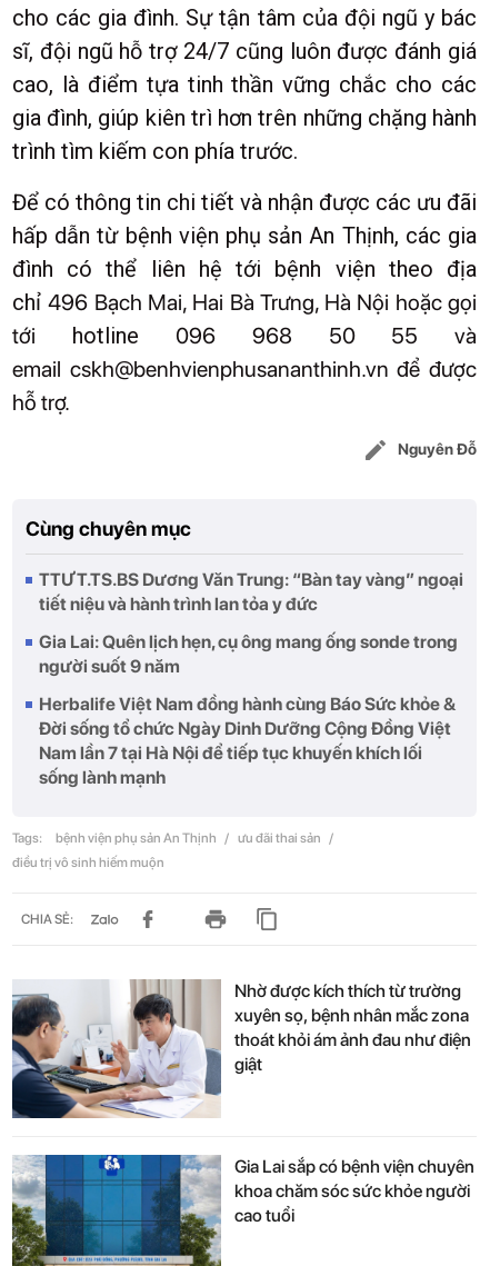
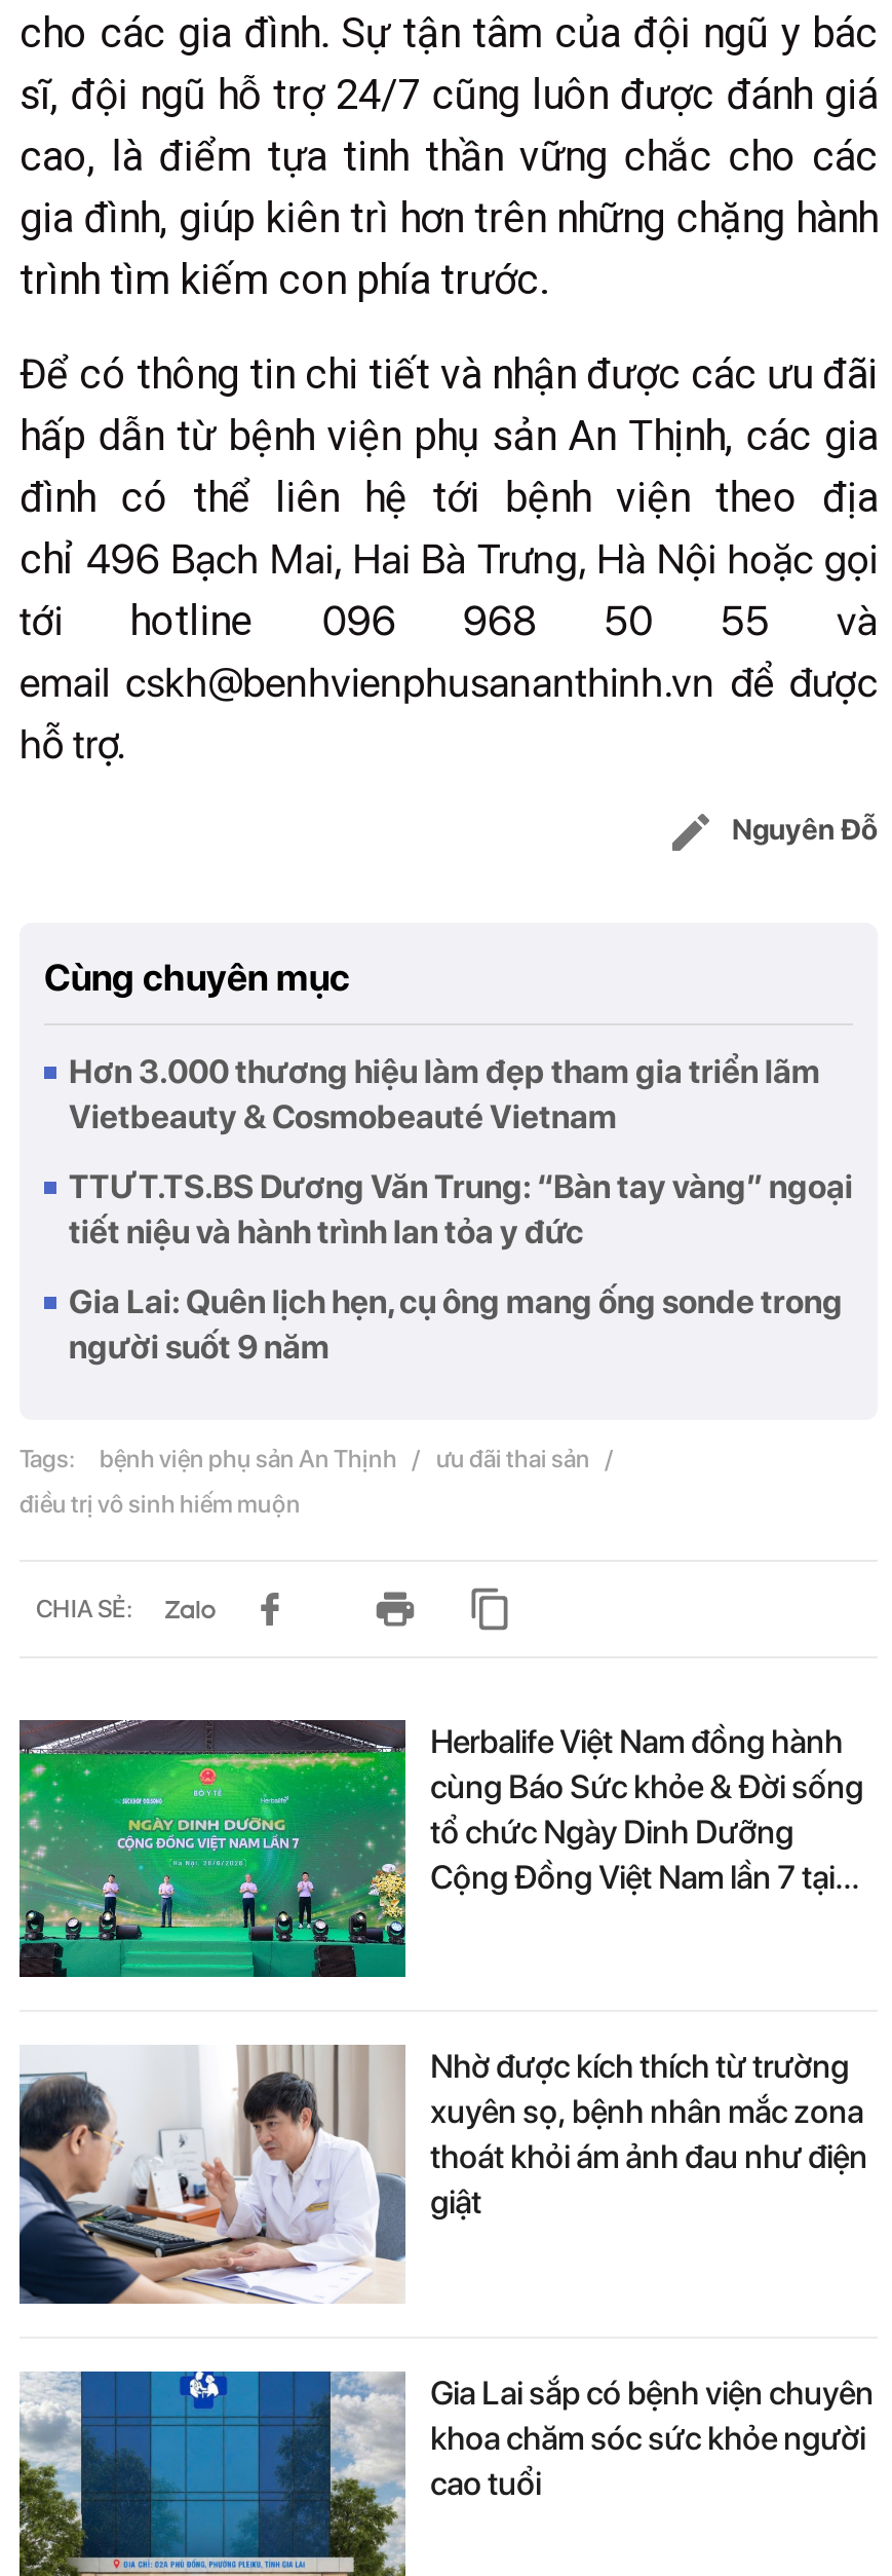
+ Hơn 3.000 thương hiệu làm đẹp tham gia triển lãm
+ Vietbeauty & Cosmobeauté Vietnam

- Herbalife Việt Nam đồng hành cùng Báo Sức khỏe &
- Đời sống tổ chức Ngày Dinh Dưỡng Cộng Đồng Việt
- Nam lần 7 tại Hà Nội để tiếp tục khuyến khích lối
- sống lành mạnh

moved up: Tags: | bệnh viện phụ sản An Thịnh / ưu đãi thai sản / | điều trị vô sinh hiếm muộn | CHIA SẺ:

+ [image]
+ Herbalife Việt Nam đồng hành
+ cùng Báo Sức khỏe & Đời sống
+ tổ chức Ngày Dinh Dưỡng
+ Cộng Đồng Việt Nam lần 7 tại...
